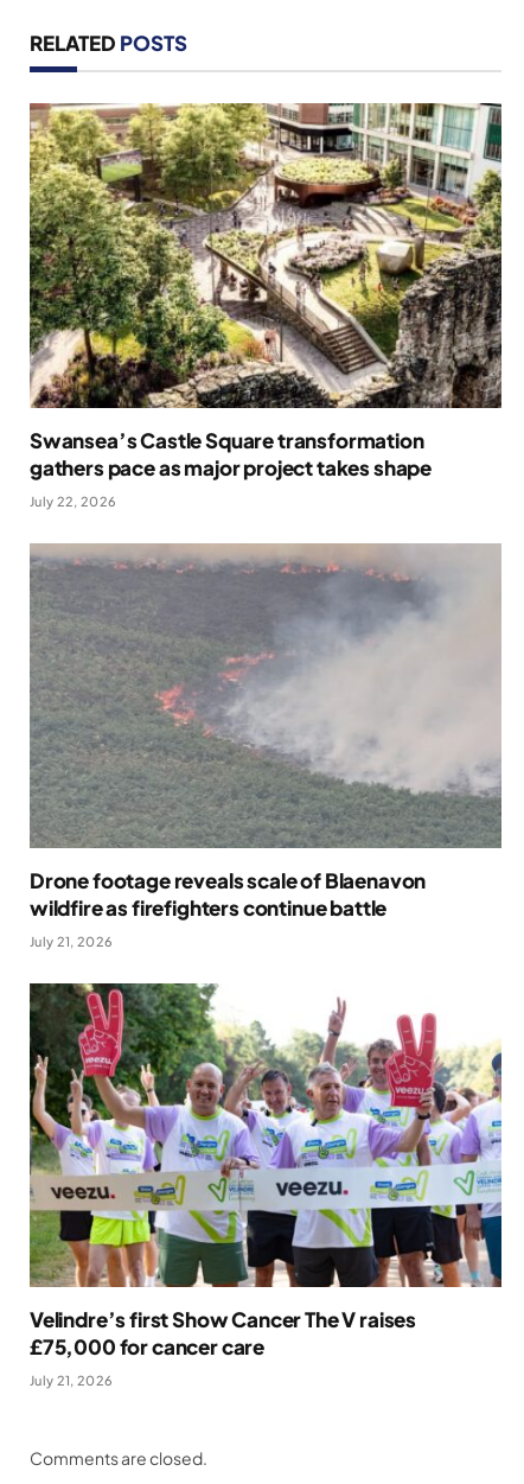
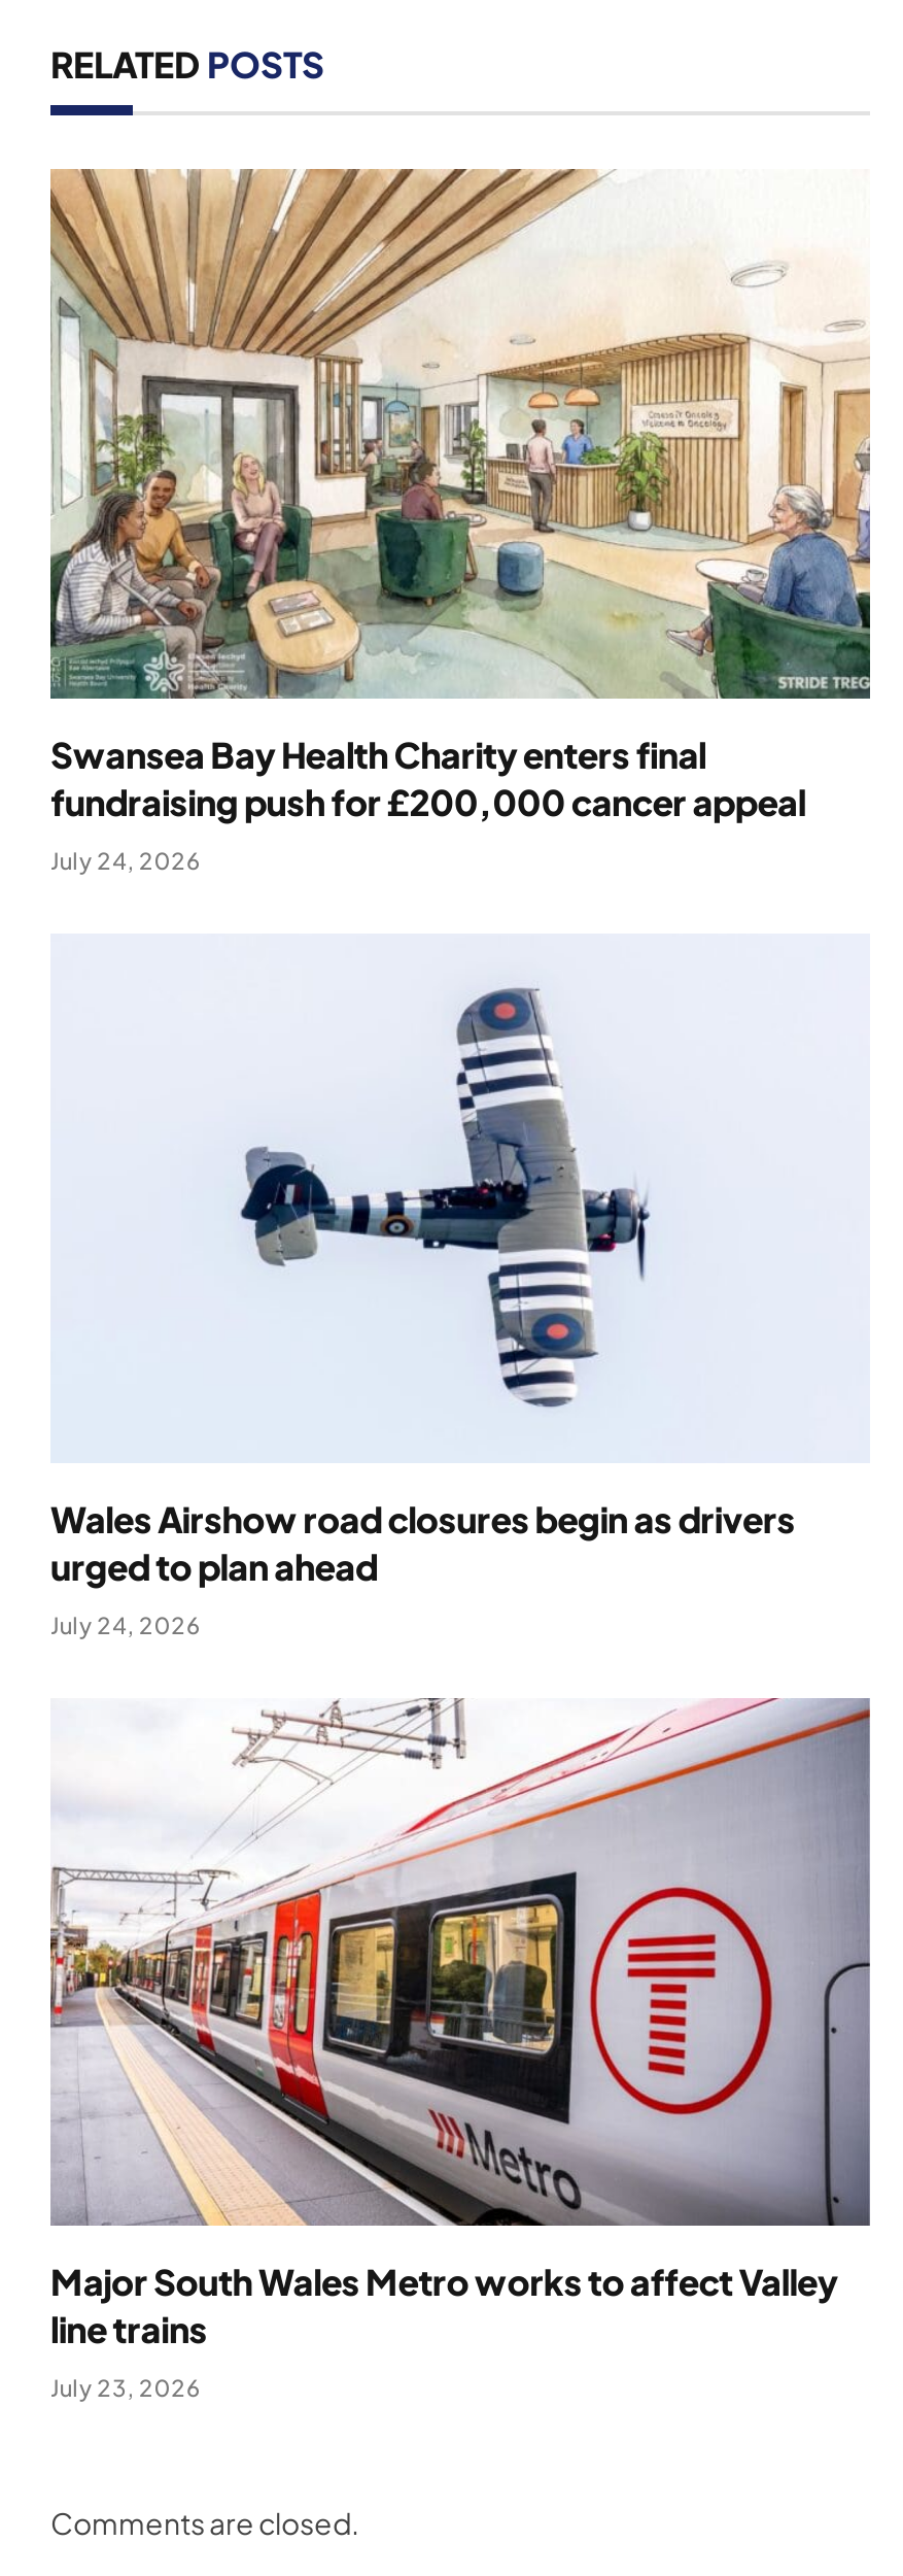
- [image]
- Swansea’s Castle Square transformation
- gathers pace as major project takes shape
+ [image]
+ Swansea Bay Health Charity enters final
+ fundraising push for £200,000 cancer appeal

- July 22, 2026
+ July 24, 2026

- [image]
- Drone footage reveals scale of Blaenavon
- wildfire as firefighters continue battle
+ [image]
+ Wales Airshow road closures begin as drivers
+ urged to plan ahead

- July 21, 2026
+ July 24, 2026

- [image]
- Velindre’s first Show Cancer The V raises
- £75,000 for cancer care
+ [image]
+ Major South Wales Metro works to affect Valley
+ line trains

- July 21, 2026
+ July 23, 2026
